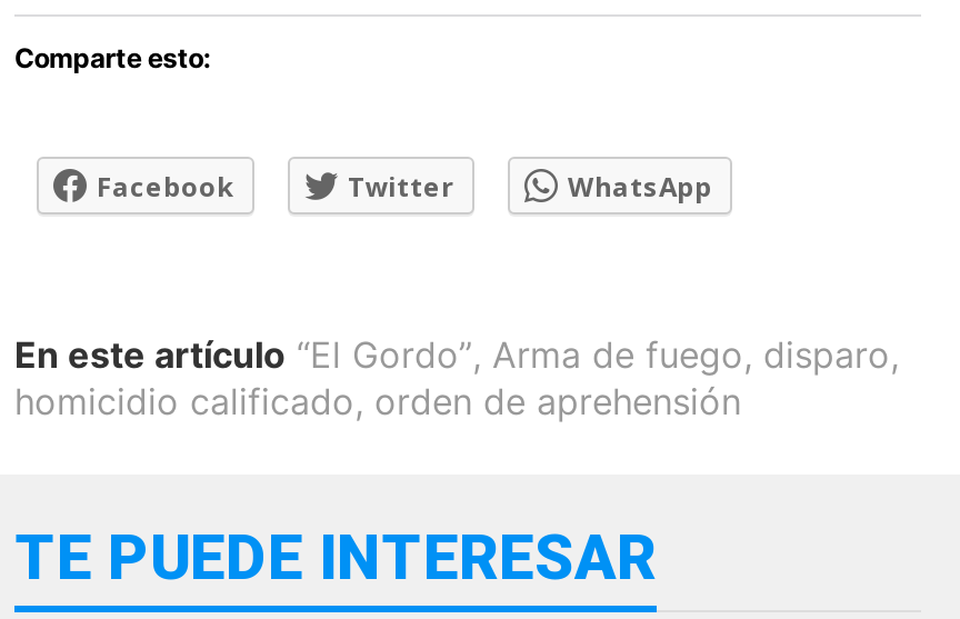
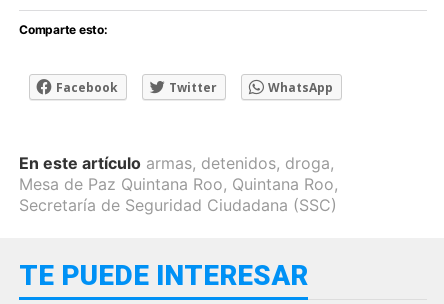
- En este artículo “El Gordo”, Arma de fuego, disparo,
- homicidio calificado, orden de aprehensión
+ En este artículo armas, detenidos, droga,
+ Mesa de Paz Quintana Roo, Quintana Roo,
+ Secretaría de Seguridad Ciudadana (SSC)
